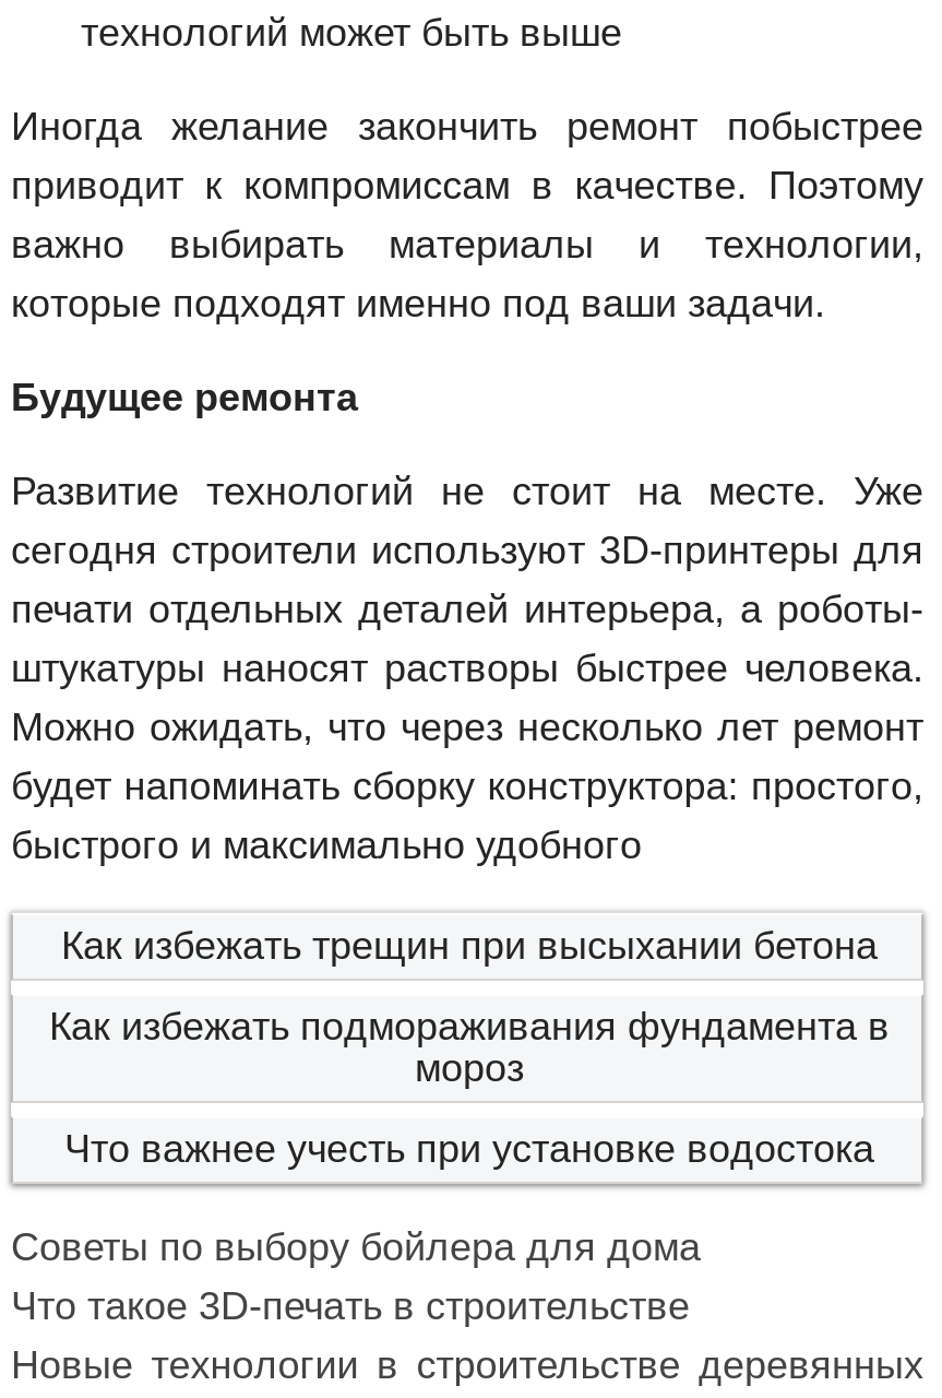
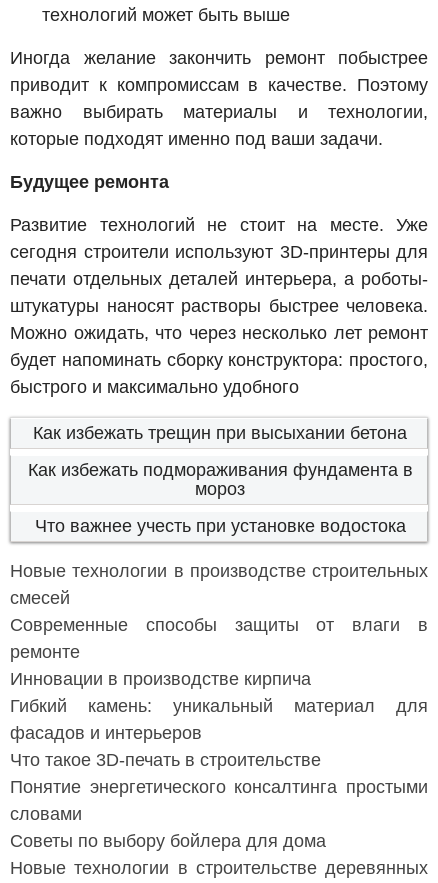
+ Новые технологии в производстве строительных
+ смесей
+ Современные способы защиты от влаги в
+ ремонте
+ Инновации в производстве кирпича
+ Гибкий камень: уникальный материал для
+ фасадов и интерьеров

moved down: Советы по выбору бойлера для дома

+ Понятие энергетического консалтинга простыми
+ словами
